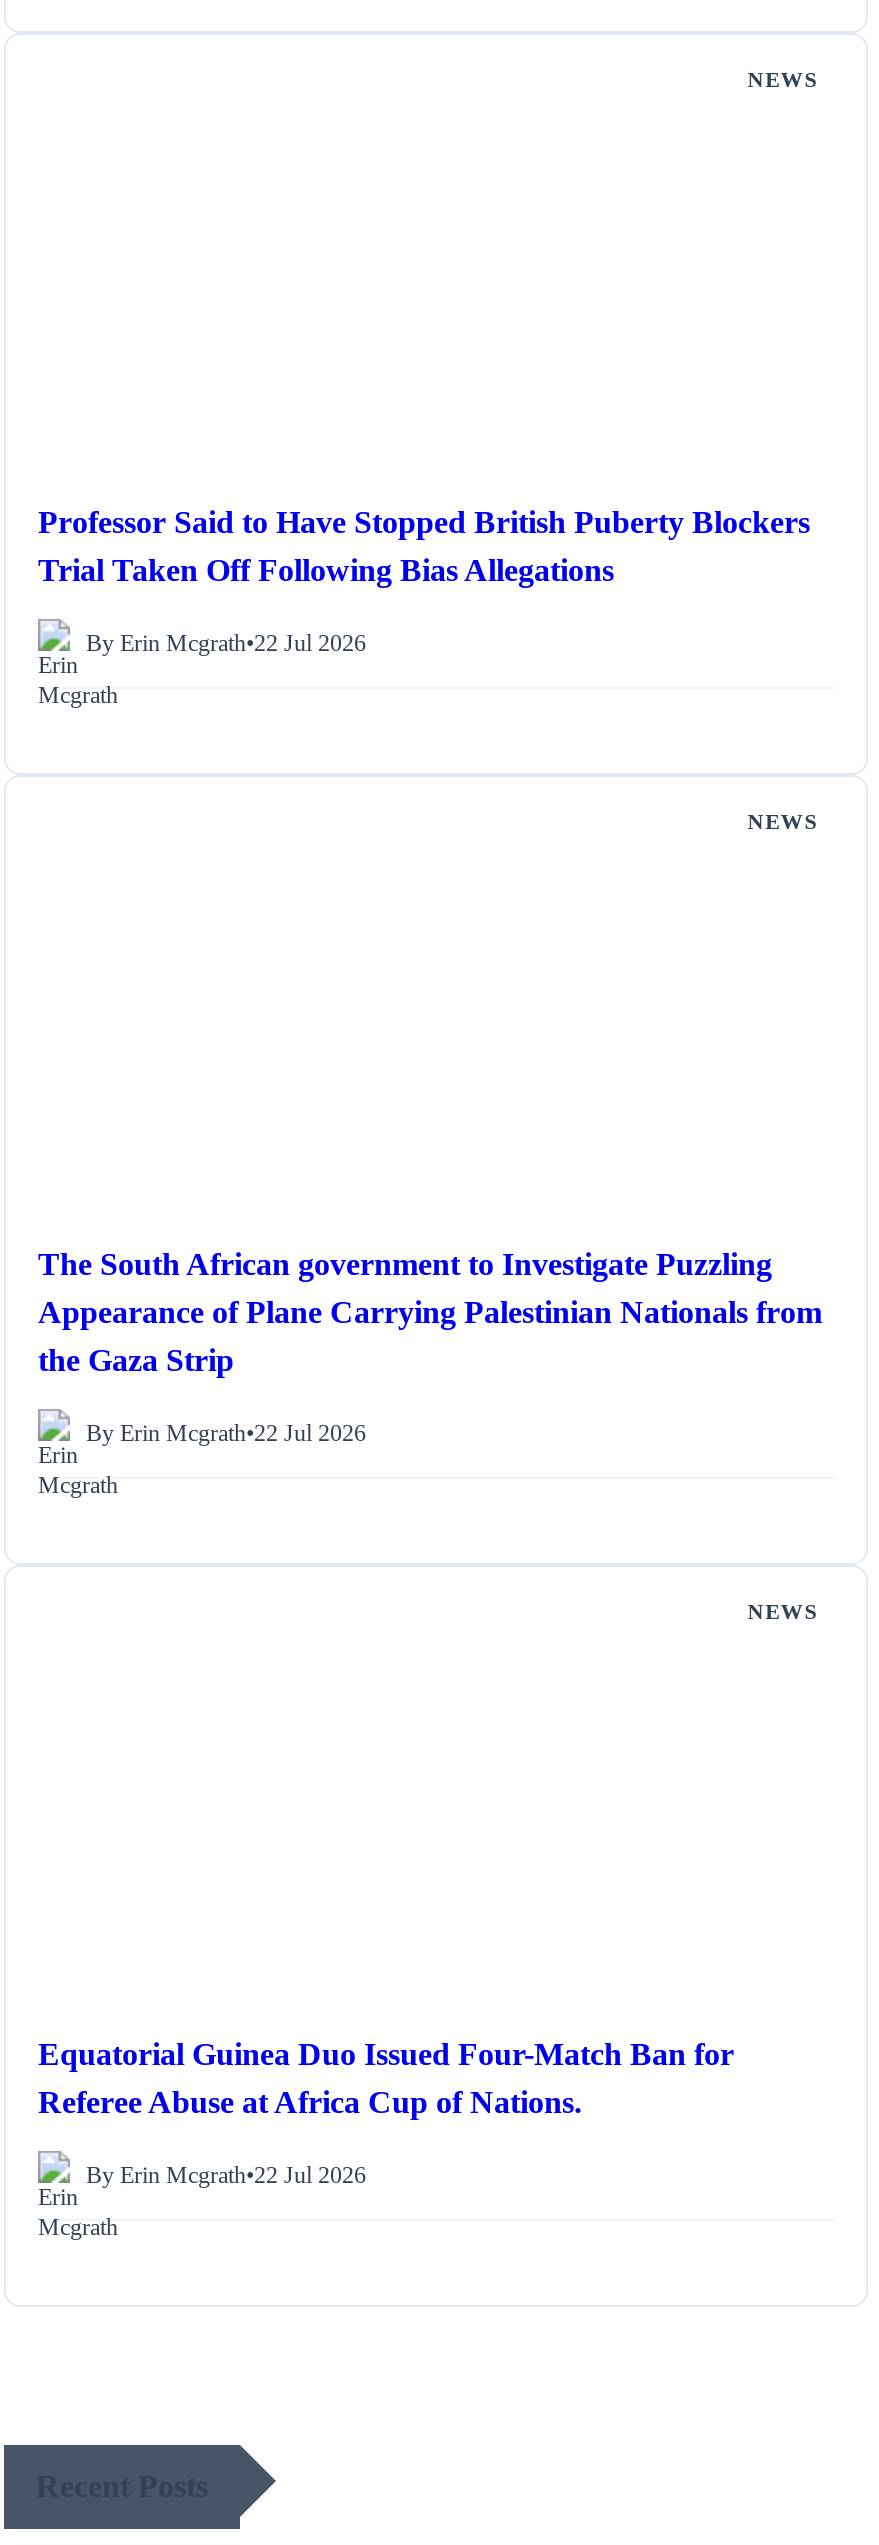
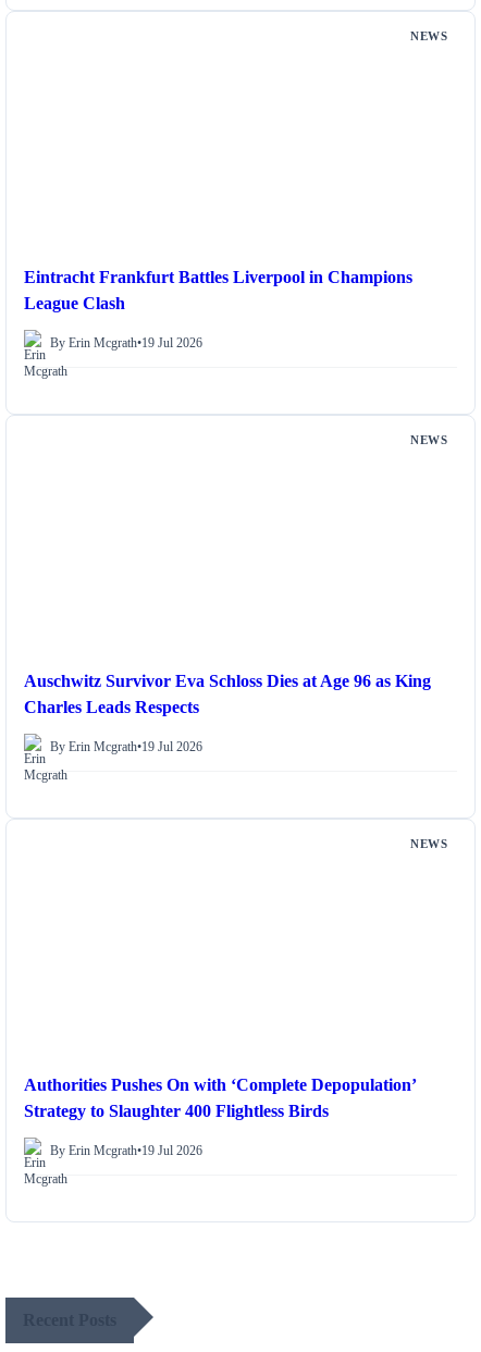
- Professor Said to Have Stopped British Puberty Blockers
- Trial Taken Off Following Bias Allegations
+ Eintracht Frankfurt Battles Liverpool in Champions
+ League Clash

- By Erin Mcgrath•22 Jul 2026
+ By Erin Mcgrath•19 Jul 2026

- The South African government to Investigate Puzzling
- Appearance of Plane Carrying Palestinian Nationals from
- the Gaza Strip
+ Auschwitz Survivor Eva Schloss Dies at Age 96 as King
+ Charles Leads Respects

- By Erin Mcgrath•22 Jul 2026
+ By Erin Mcgrath•19 Jul 2026

- Equatorial Guinea Duo Issued Four-Match Ban for
- Referee Abuse at Africa Cup of Nations.
+ Authorities Pushes On with ‘Complete Depopulation’
+ Strategy to Slaughter 400 Flightless Birds

- By Erin Mcgrath•22 Jul 2026
+ By Erin Mcgrath•19 Jul 2026
